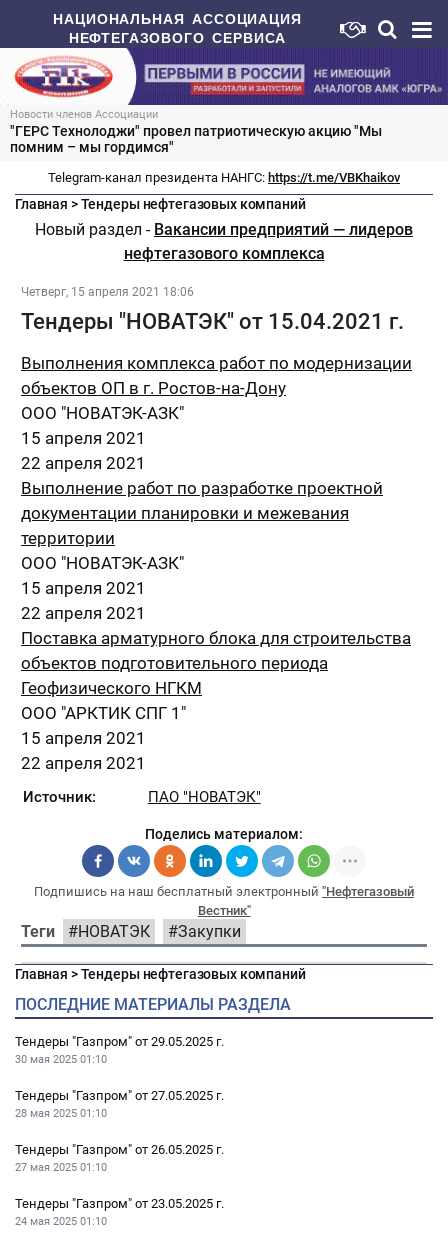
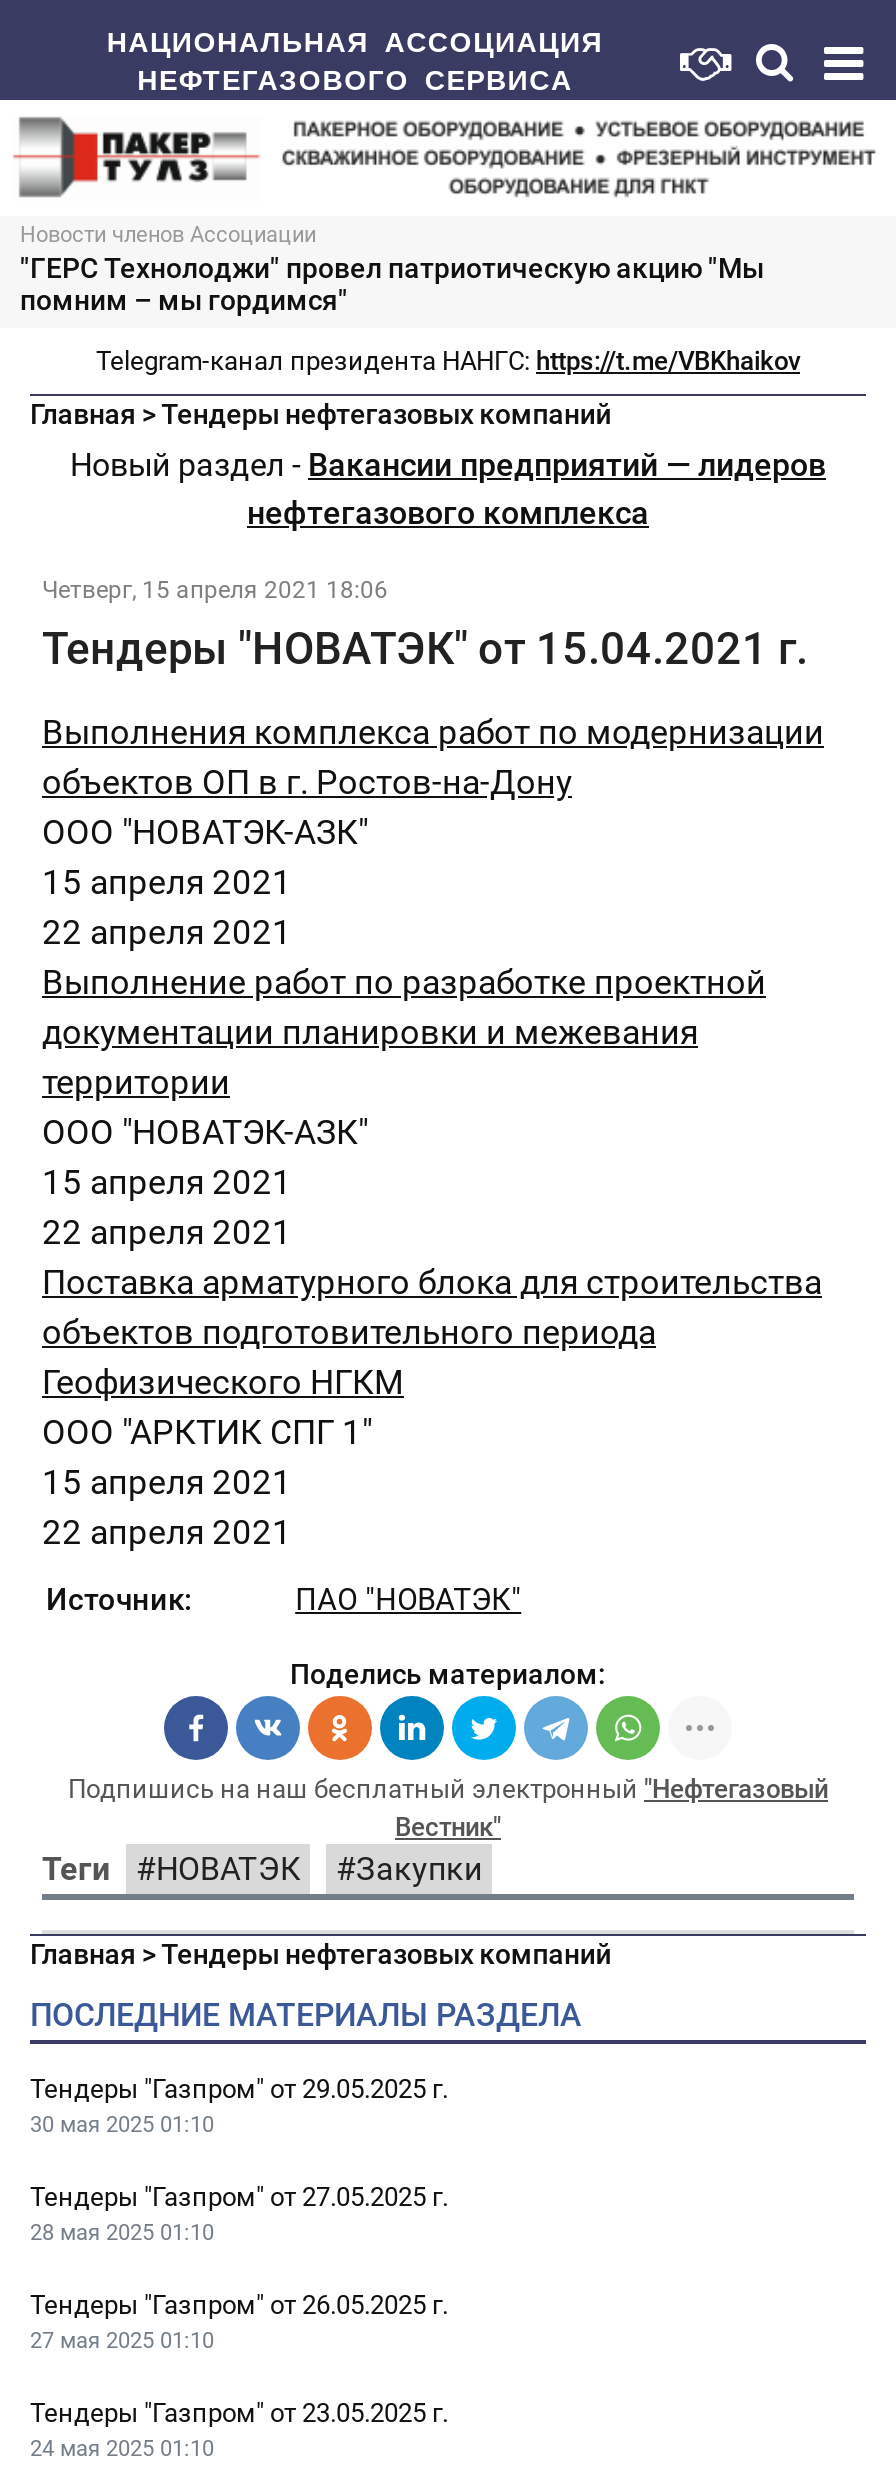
- [image]
+ [image]
